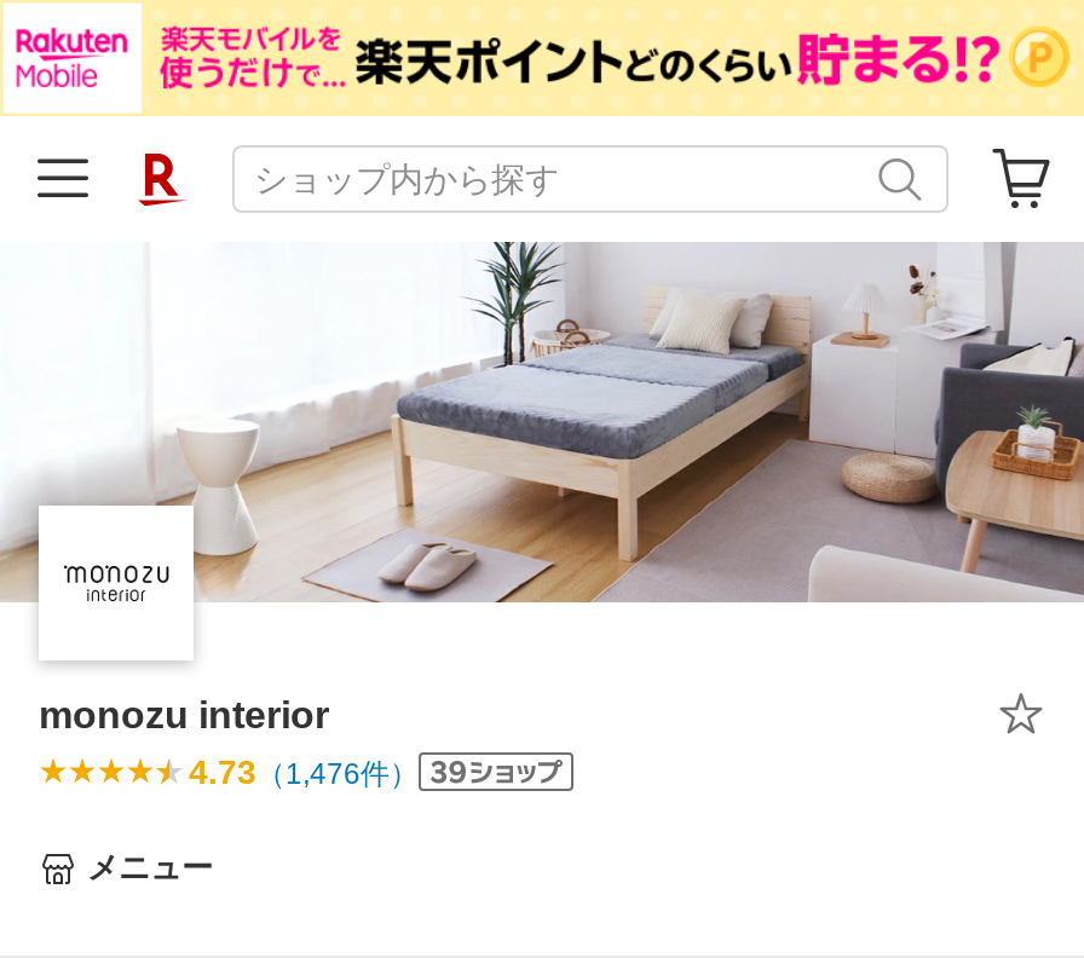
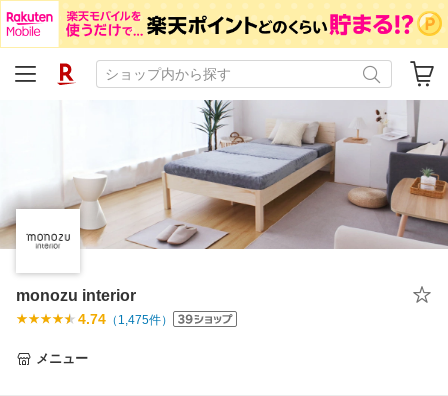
- 4.73（1,476件）
+ 4.74（1,475件）
